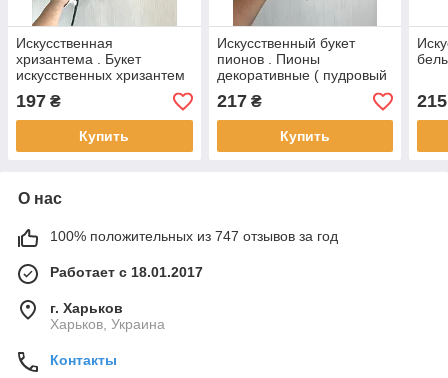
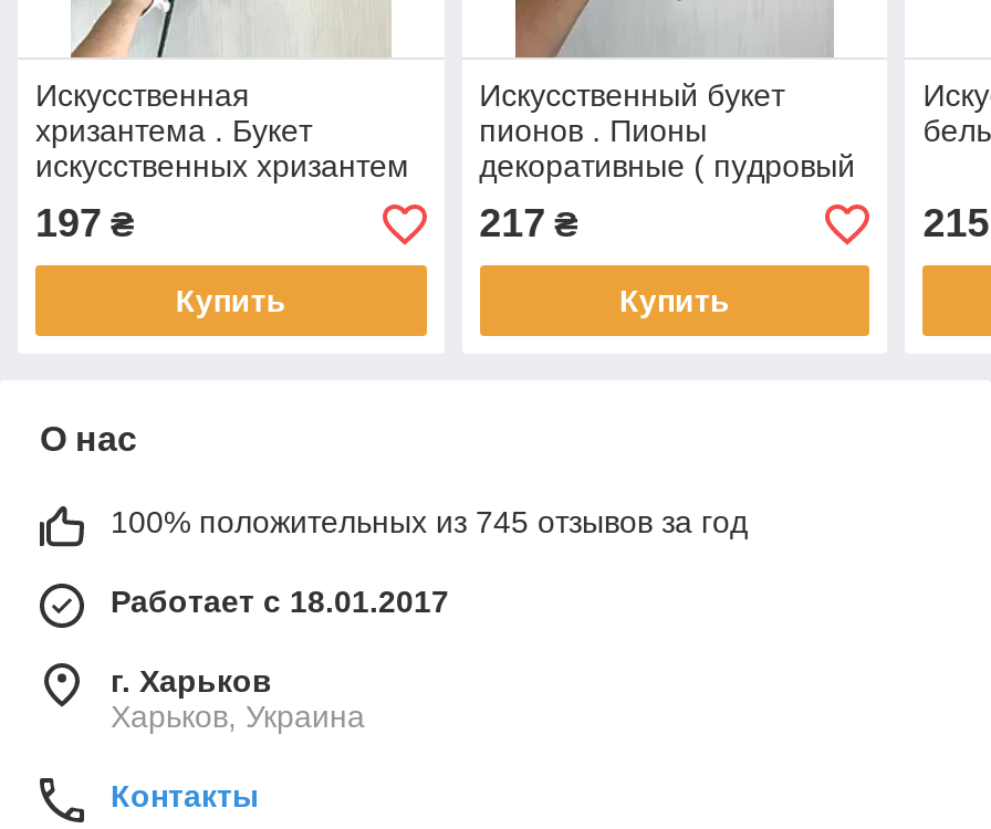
- 100% положительных из 747 отзывов за год
+ 100% положительных из 745 отзывов за год
